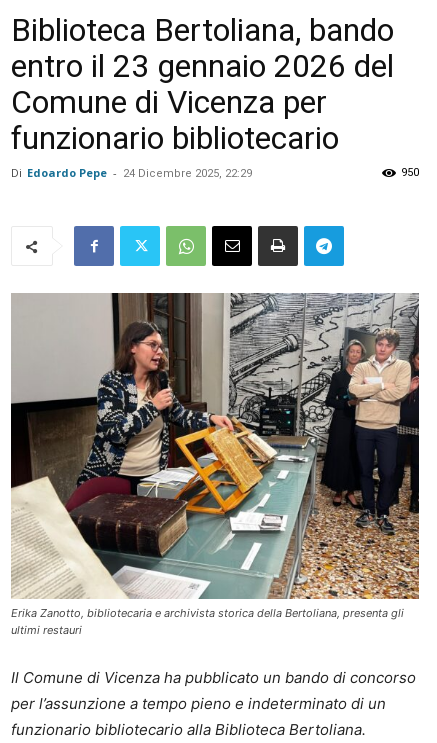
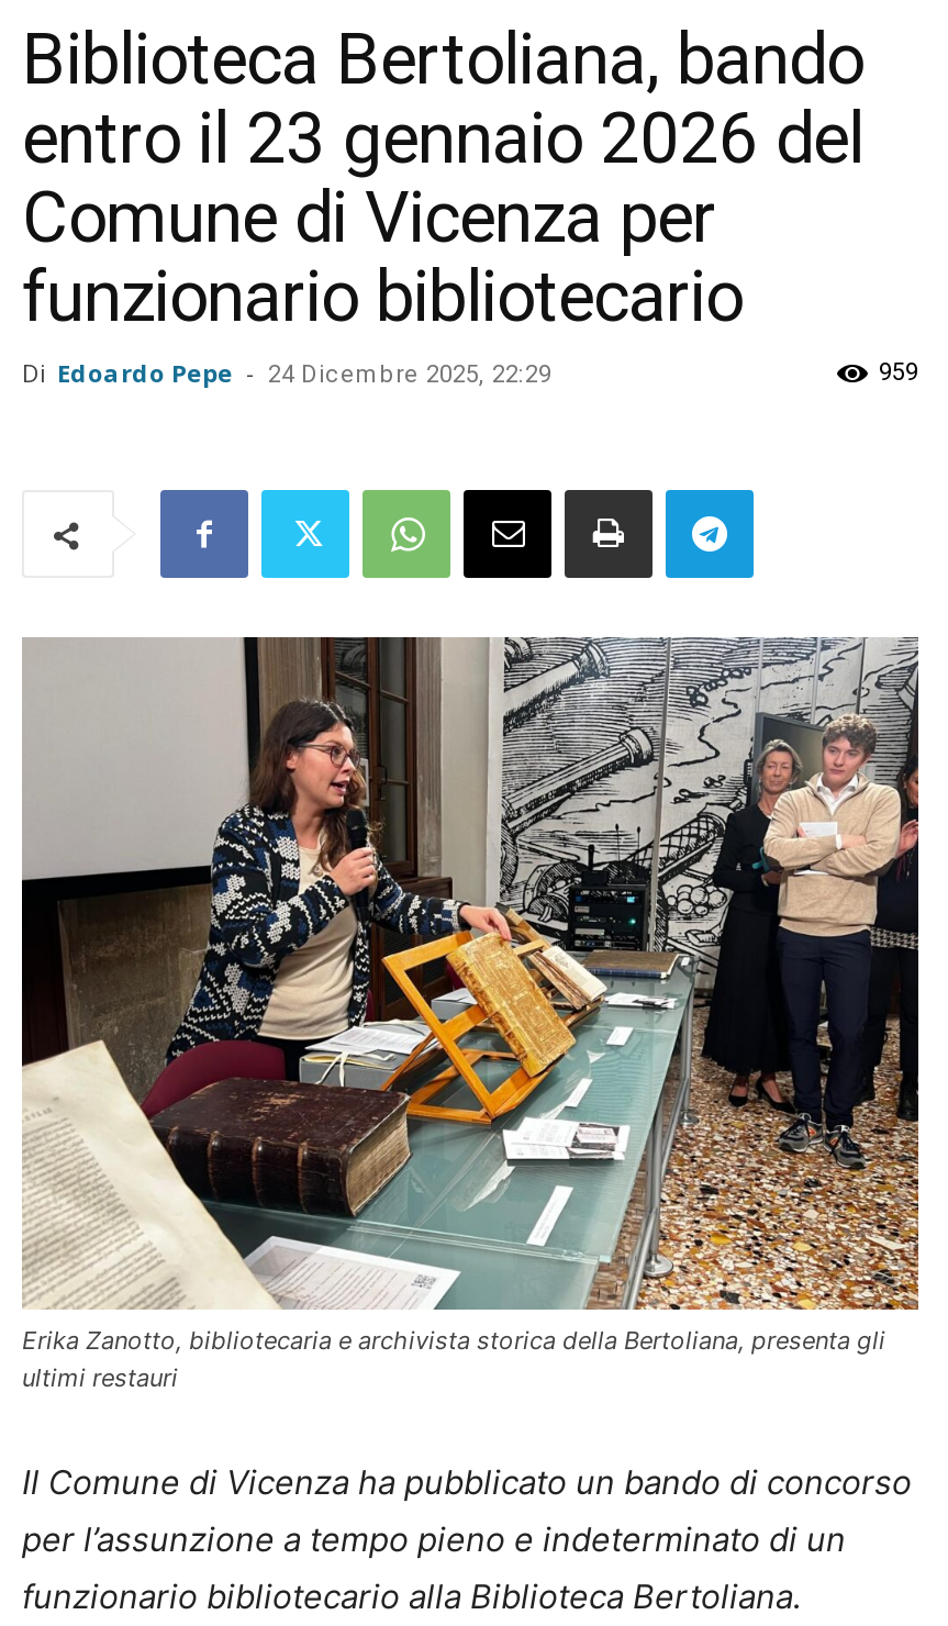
- 950
+ 959
